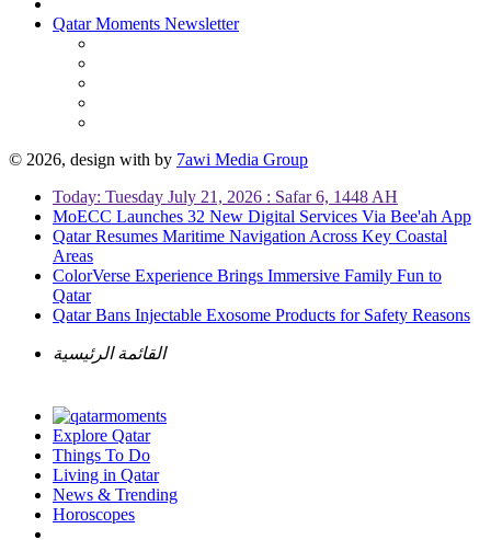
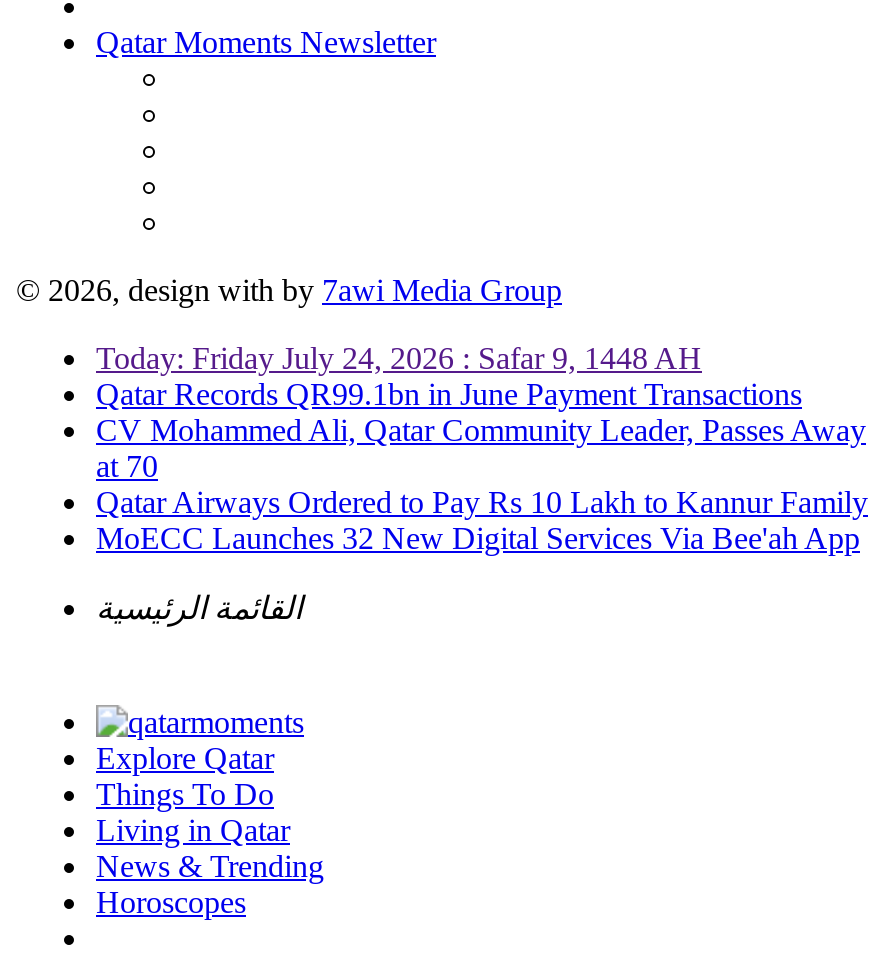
- Today: Tuesday July 21, 2026 : Safar 6, 1448 AH
+ Today: Friday July 24, 2026 : Safar 9, 1448 AH
+ Qatar Records QR99.1bn in June Payment Transactions
+ CV Mohammed Ali, Qatar Community Leader, Passes Away
+ at 70
+ Qatar Airways Ordered to Pay Rs 10 Lakh to Kannur Family

moved down: MoECC Launches 32 New Digital Services Via Bee'ah App

- Qatar Resumes Maritime Navigation Across Key Coastal
- Areas
- ColorVerse Experience Brings Immersive Family Fun to
- Qatar
- Qatar Bans Injectable Exosome Products for Safety Reasons
